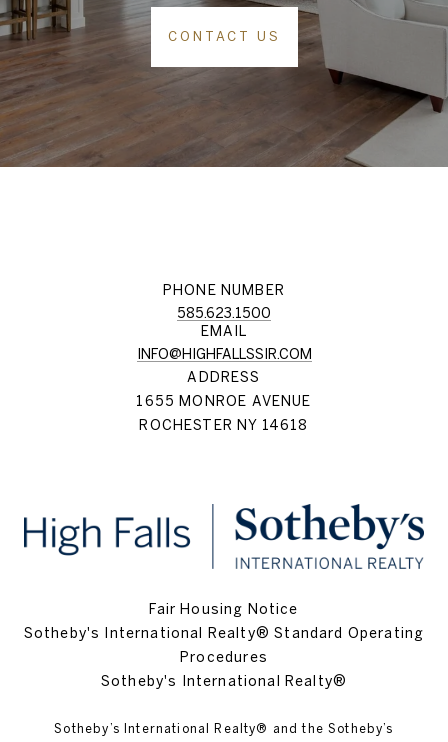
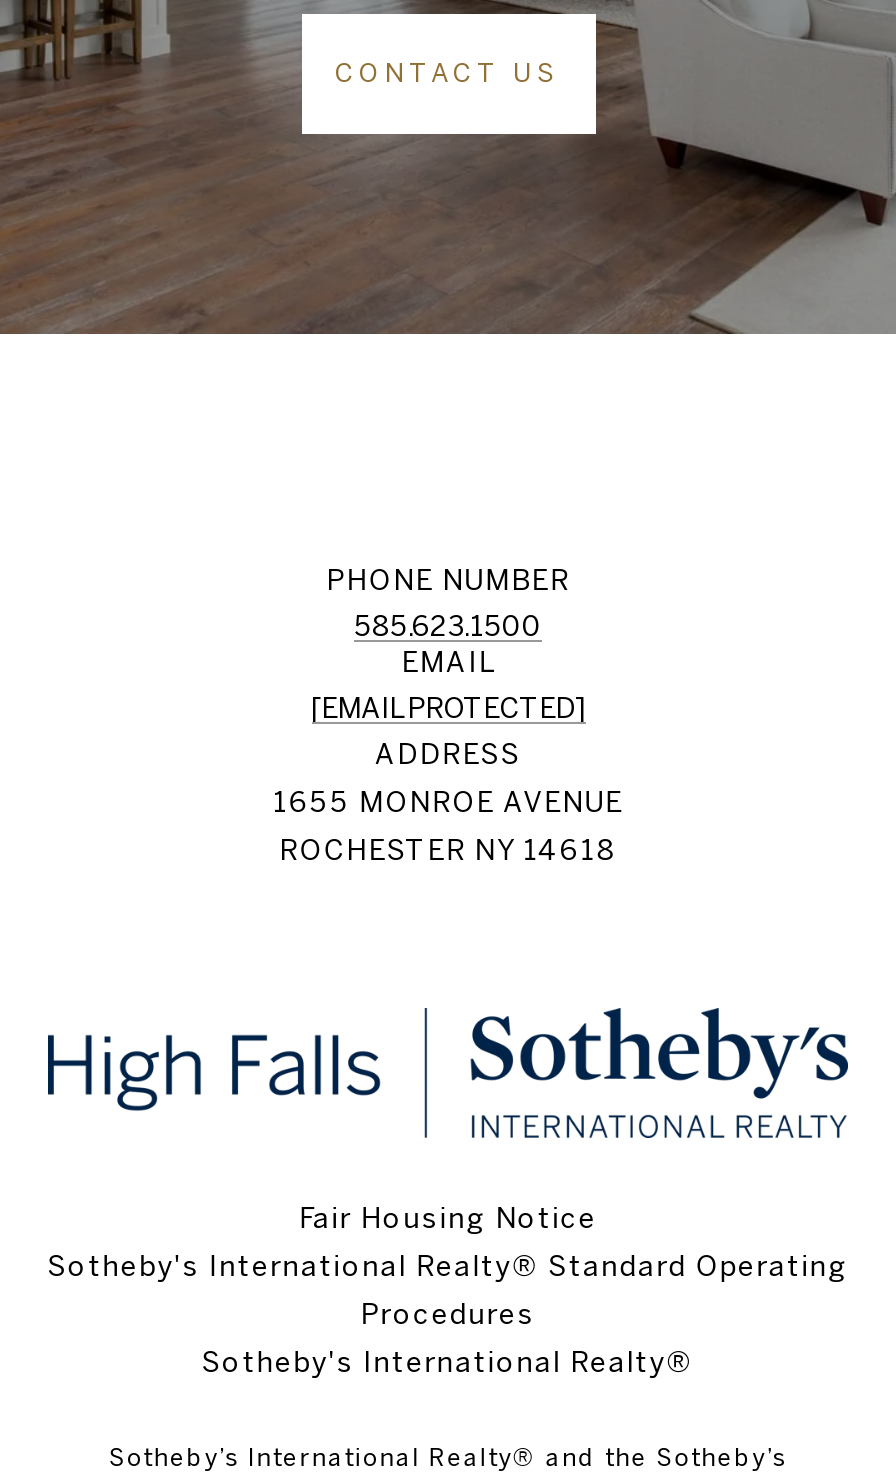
- INFO@HIGHFALLSSIR.COM
+ [EMAIL PROTECTED]
